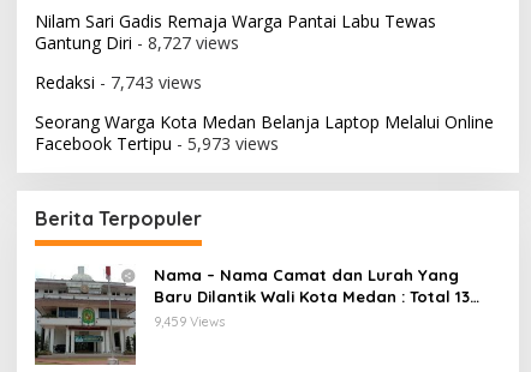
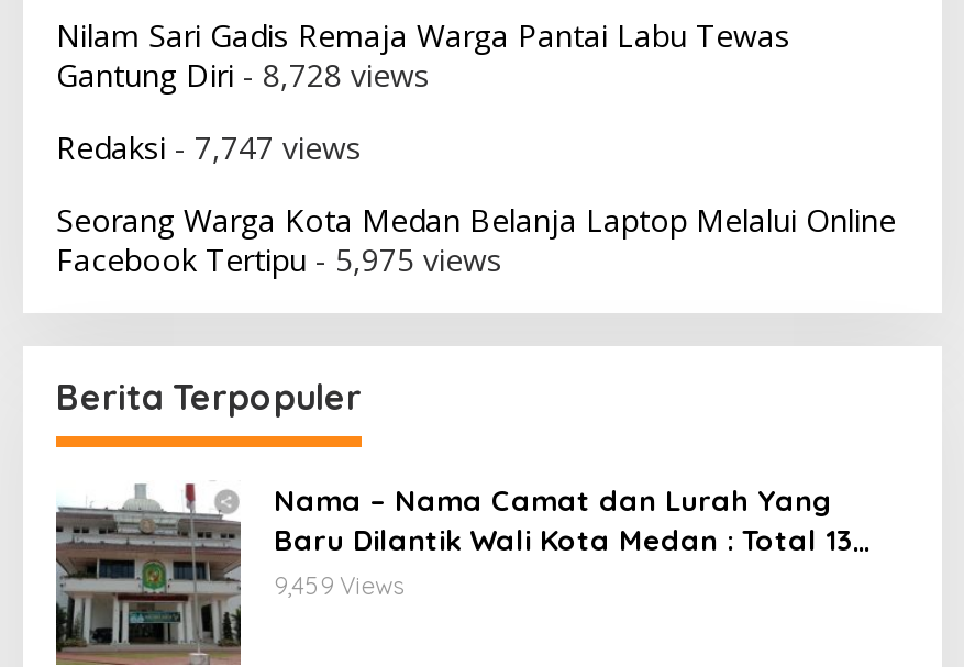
- Gantung Diri - 8,727 views
+ Gantung Diri - 8,728 views

- Redaksi - 7,743 views
+ Redaksi - 7,747 views

- Facebook Tertipu - 5,973 views
+ Facebook Tertipu - 5,975 views
